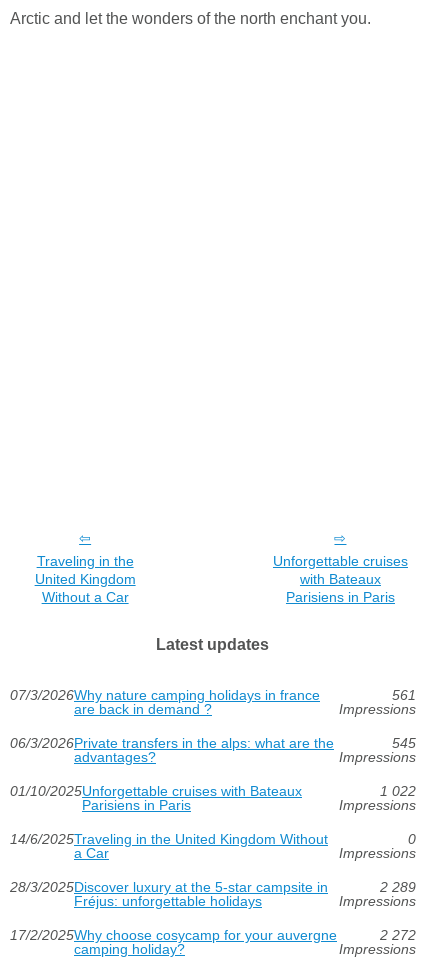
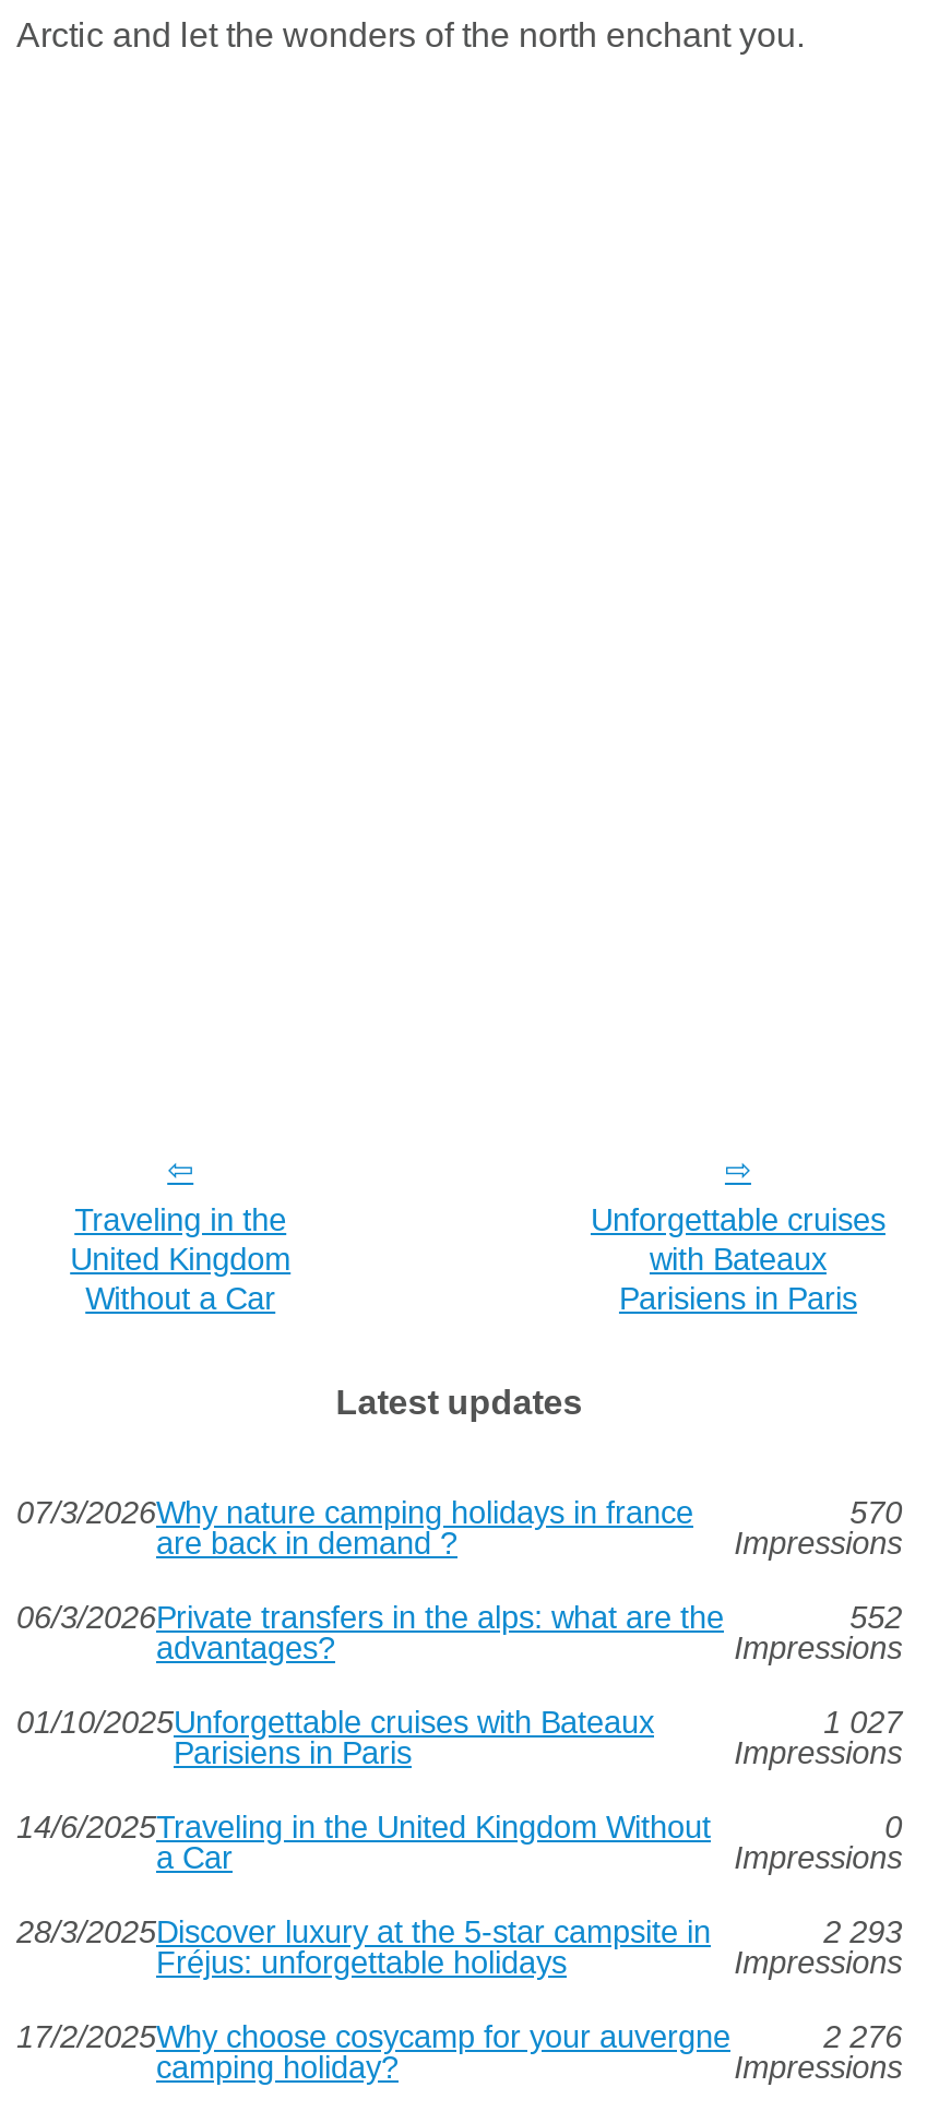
- 561
+ 570

- 545
+ 552

- 1 022
+ 1 027

- 2 289
+ 2 293

- 2 272
+ 2 276
